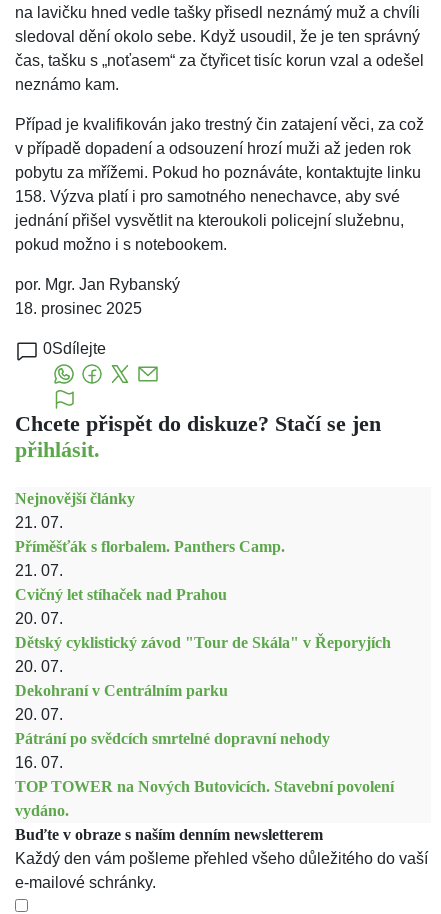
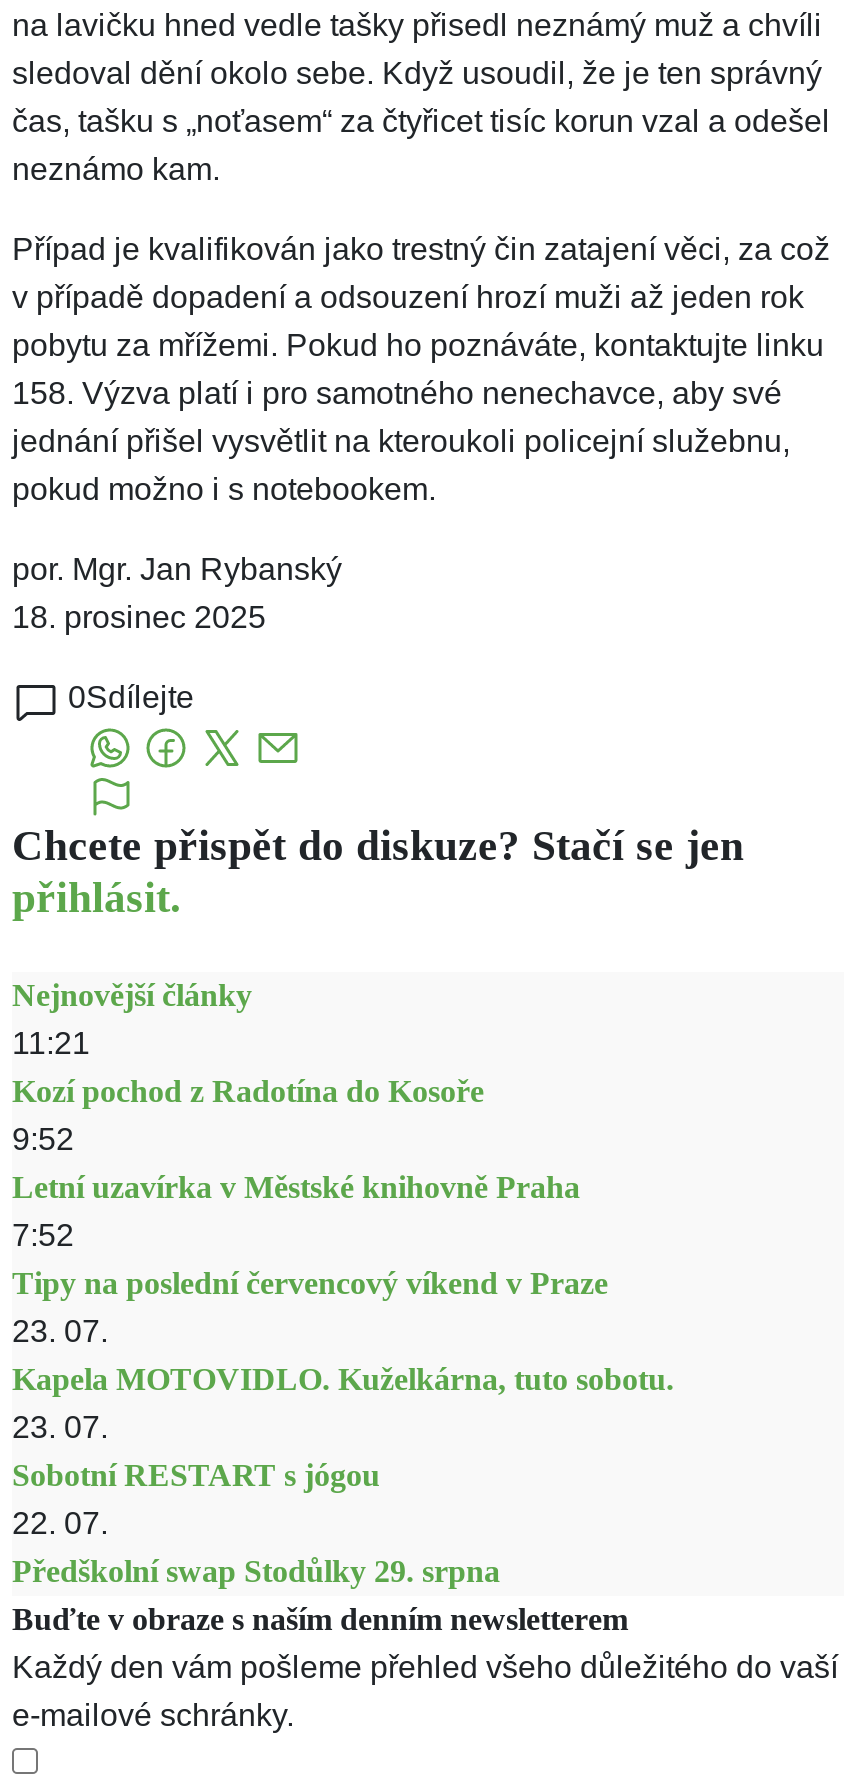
- 21. 07.
- Příměšťák s florbalem. Panthers Camp.
- 21. 07.
- Cvičný let stíhaček nad Prahou
- 20. 07.
- Dětský cyklistický závod "Tour de Skála" v Řeporyjích
- 20. 07.
- Dekohraní v Centrálním parku
- 20. 07.
- Pátrání po svědcích smrtelné dopravní nehody
- 16. 07.
- TOP TOWER na Nových Butovicích. Stavební povolení
- vydáno.
+ 11:21
+ Kozí pochod z Radotína do Kosoře
+ 9:52
+ Letní uzavírka v Městské knihovně Praha
+ 7:52
+ Tipy na poslední červencový víkend v Praze
+ 23. 07.
+ Kapela MOTOVIDLO. Kuželkárna, tuto sobotu.
+ 23. 07.
+ Sobotní RESTART s jógou
+ 22. 07.
+ Předškolní swap Stodůlky 29. srpna
